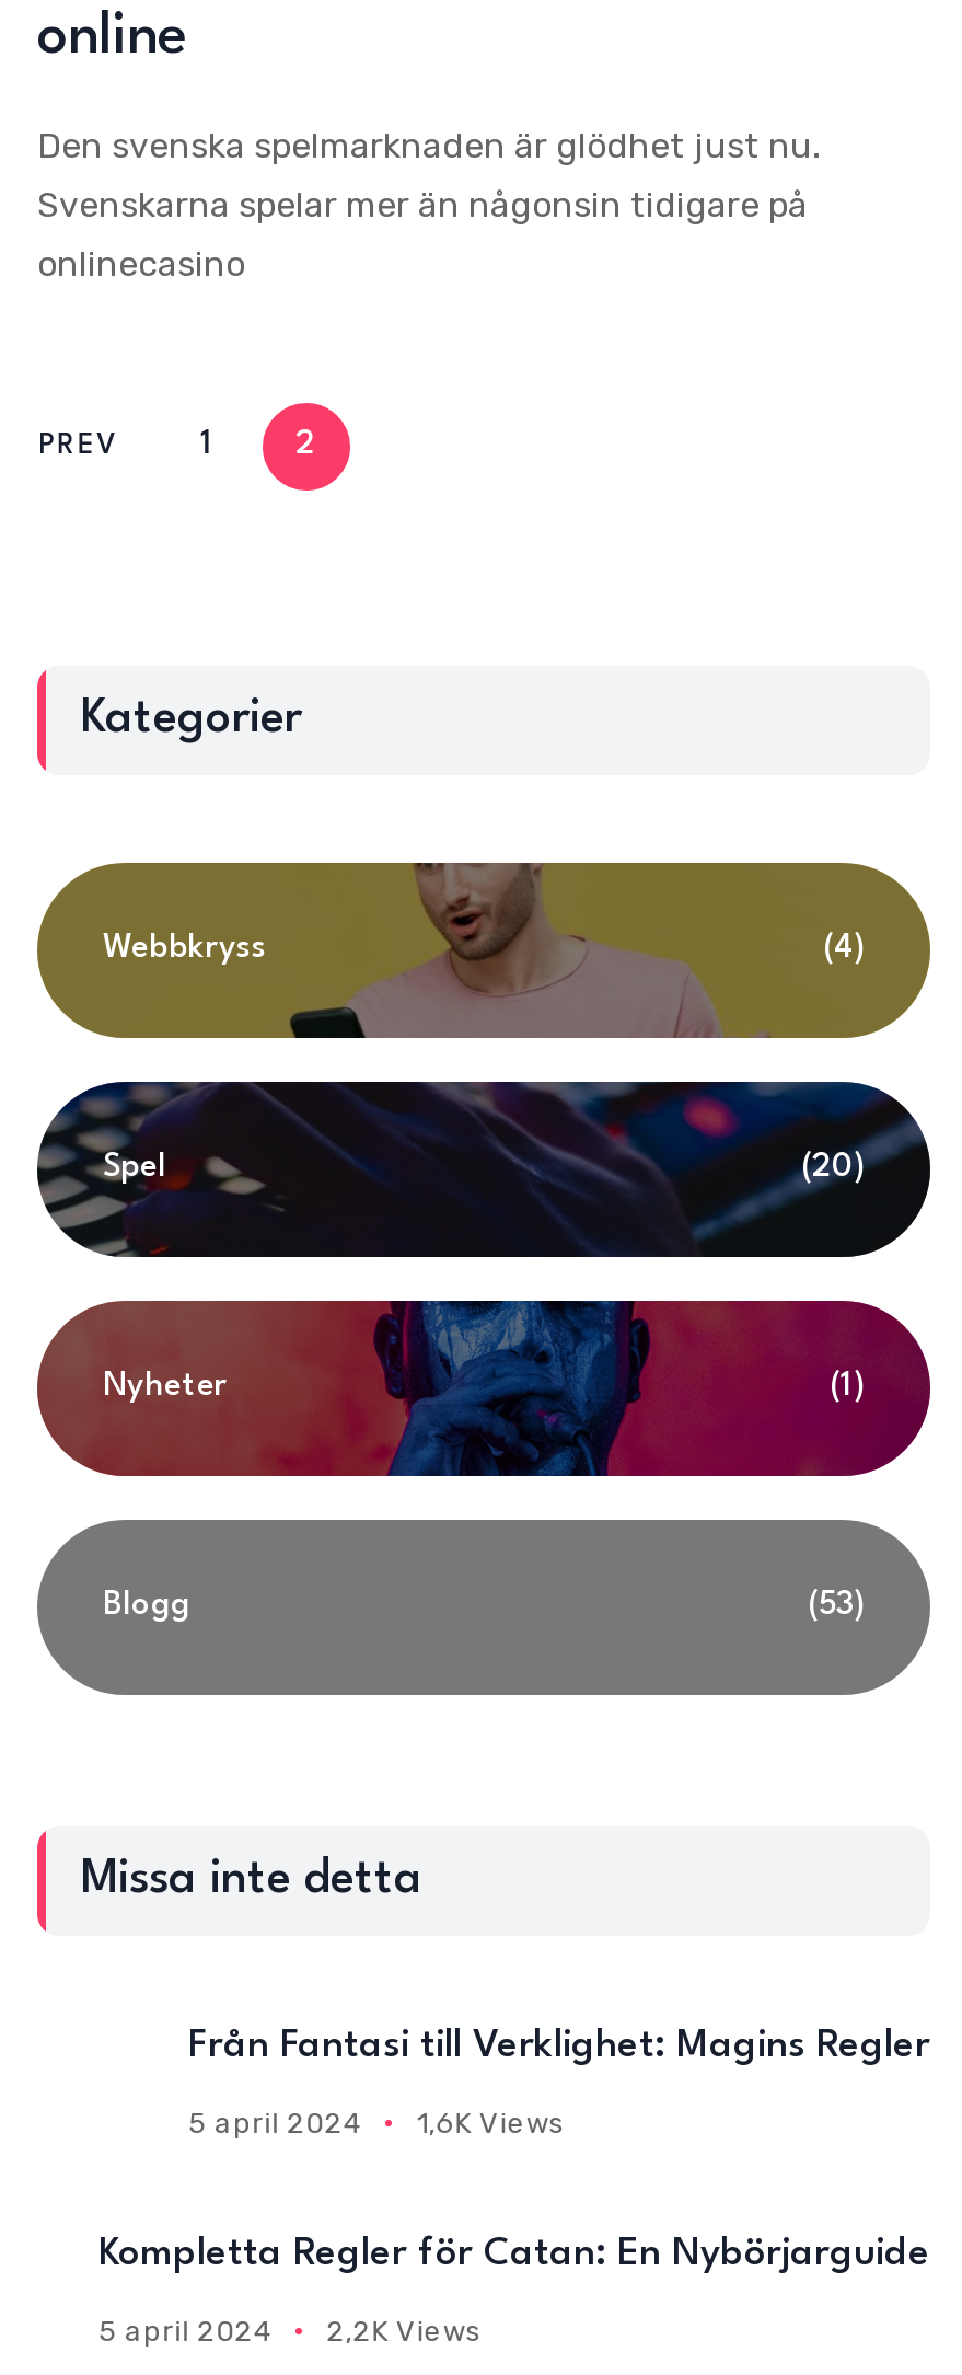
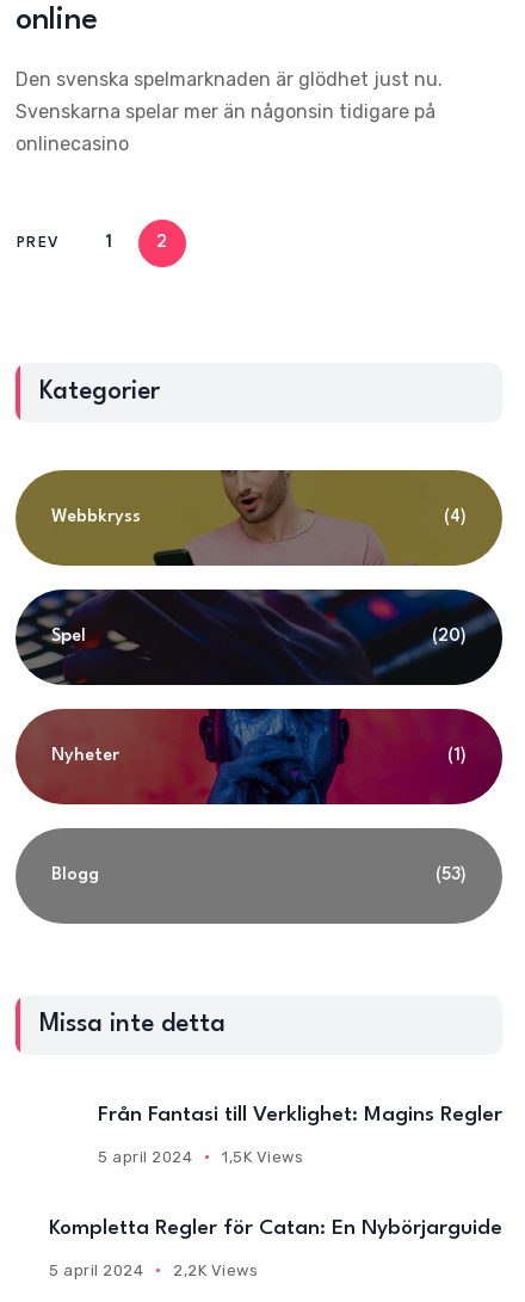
- 5 april 2024 1,6K Views
+ 5 april 2024 1,5K Views
